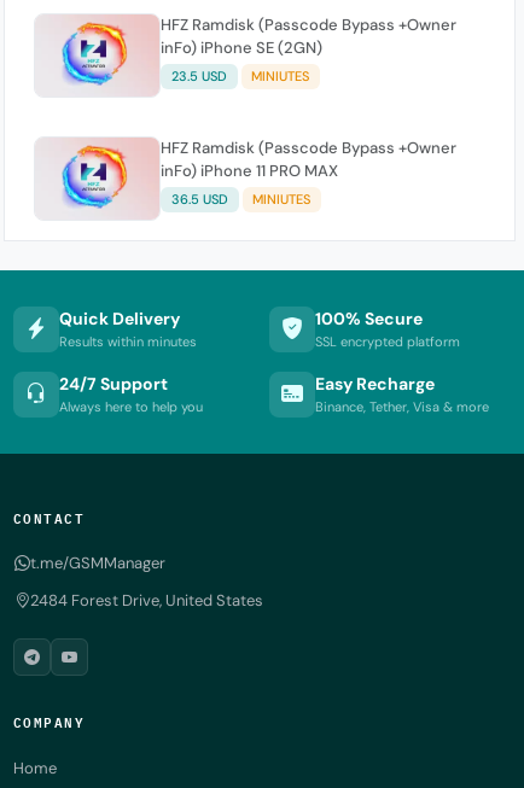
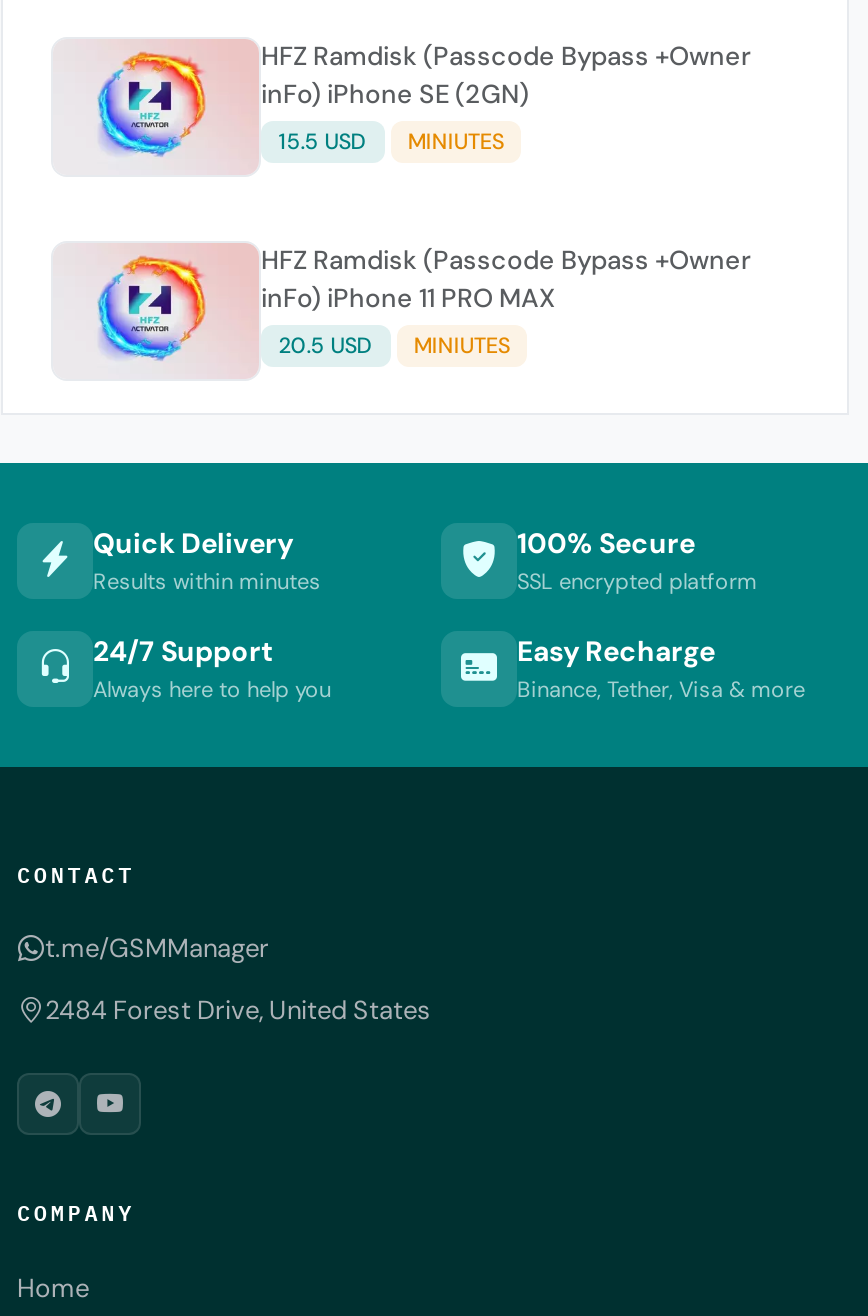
- 23.5 USD MINIUTES
+ 15.5 USD MINIUTES

- 36.5 USD MINIUTES
+ 20.5 USD MINIUTES
